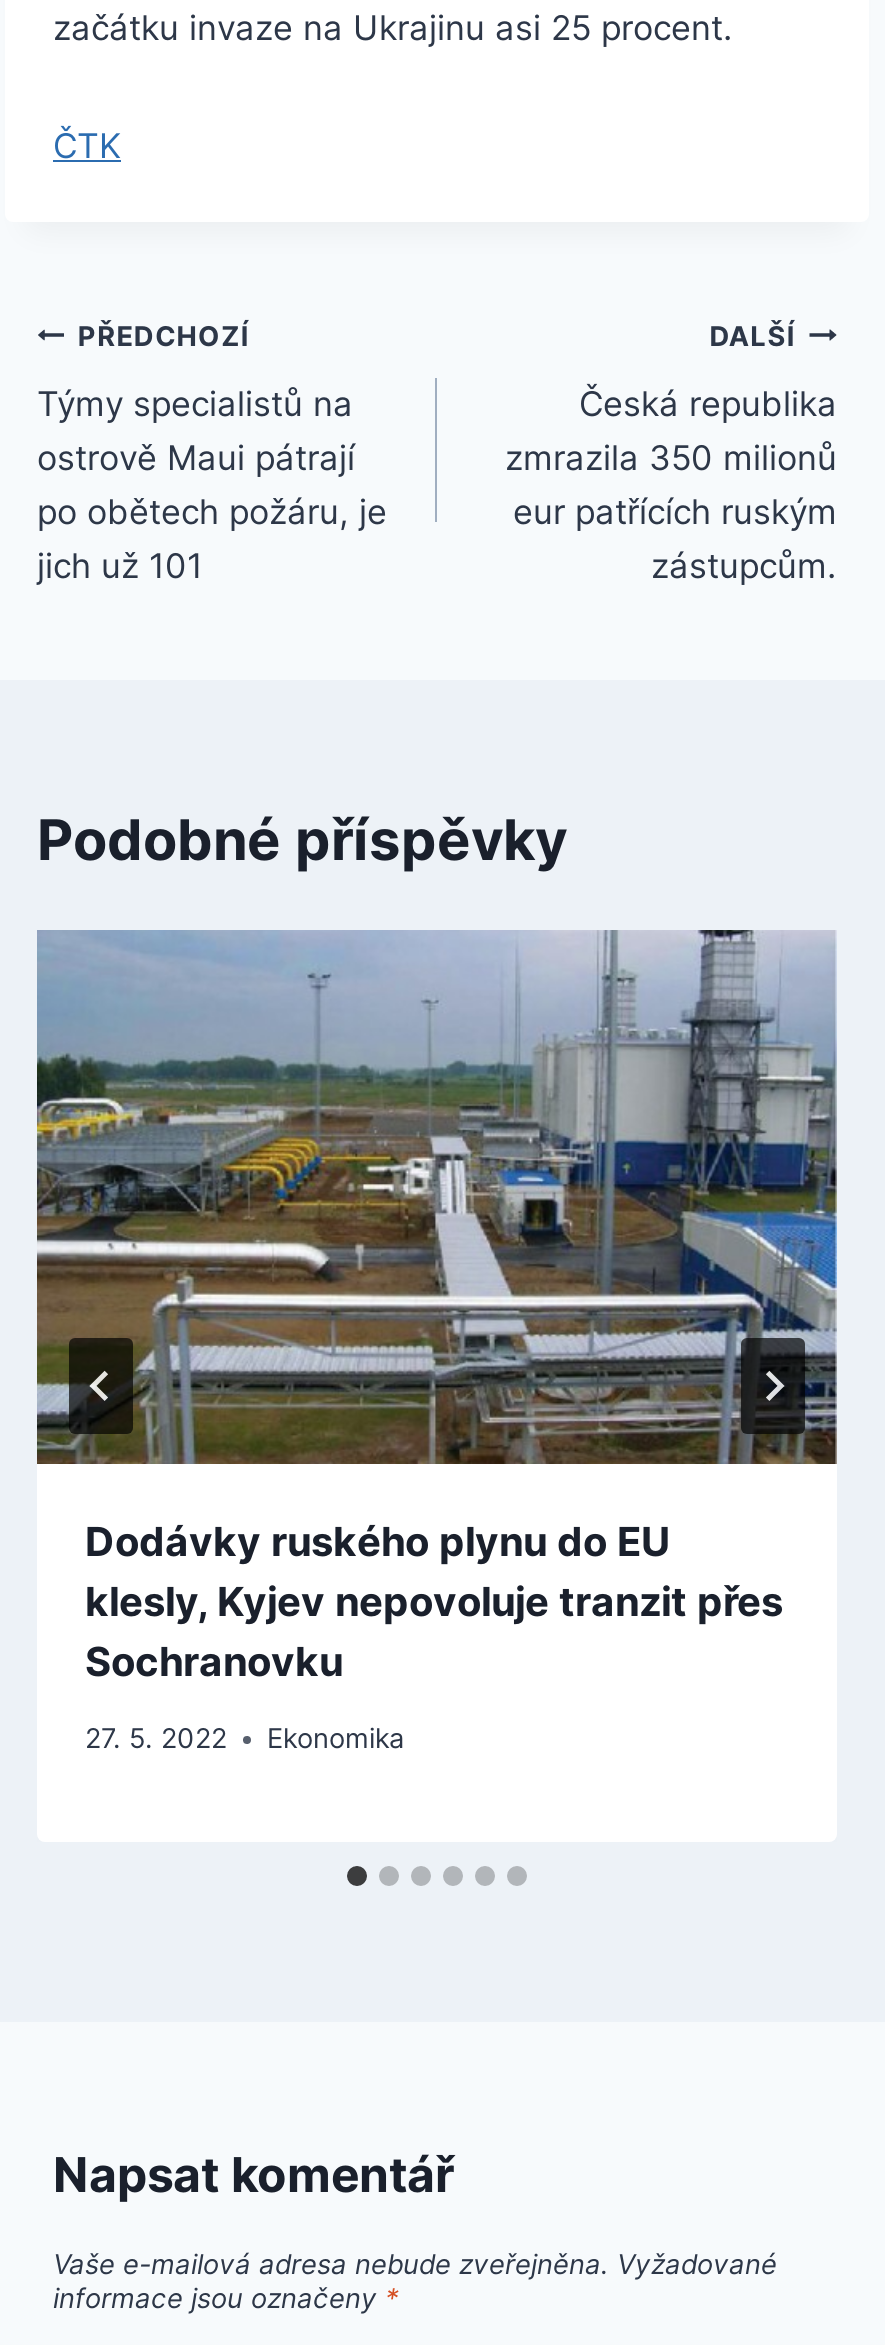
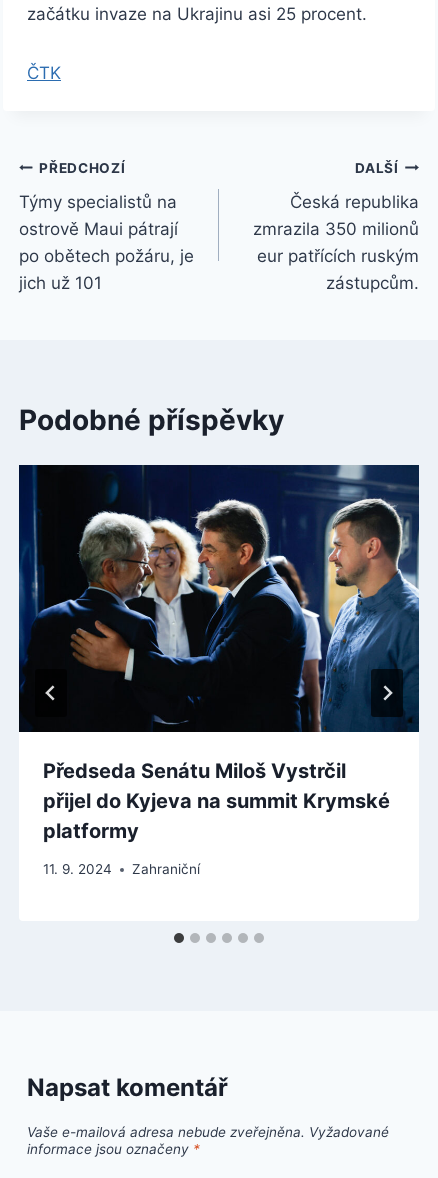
- [image]
- Dodávky ruského plynu do EU
- klesly, Kyjev nepovoluje tranzit přes
- Sochranovku
+ [image]
+ Předseda Senátu Miloš Vystrčil
+ přijel do Kyjeva na summit Krymské
+ platformy

- 27. 5. 2022
- Ekonomika
+ 11. 9. 2024
+ Zahraniční
